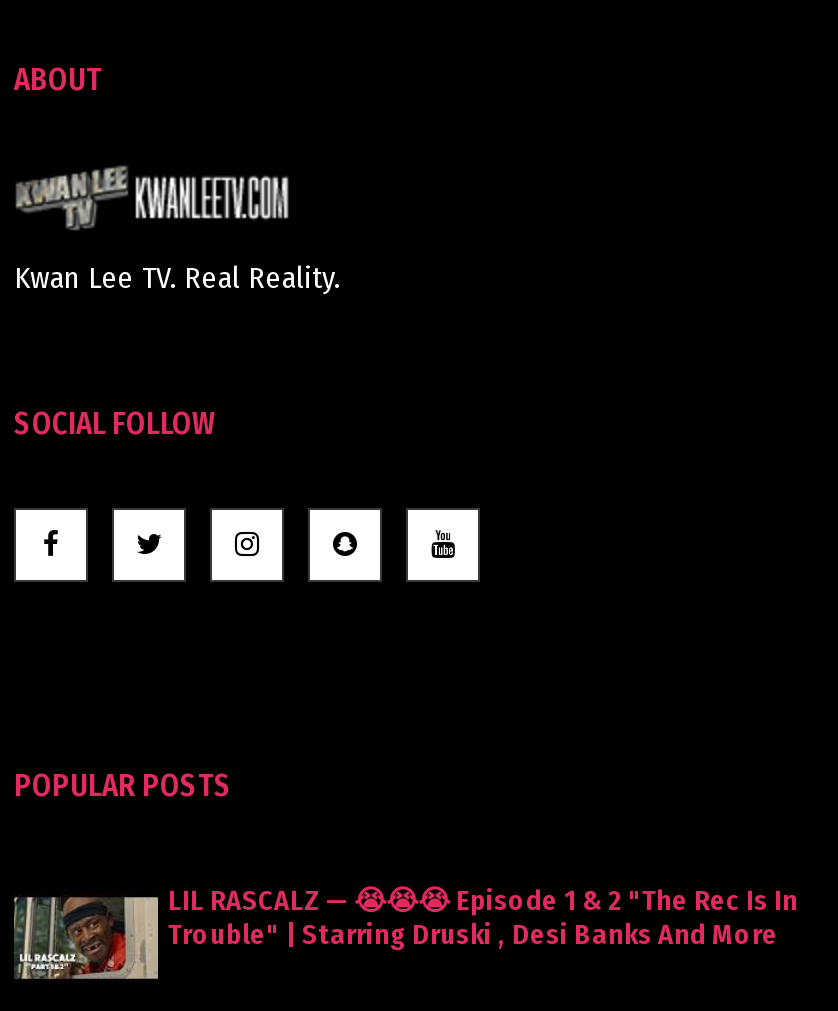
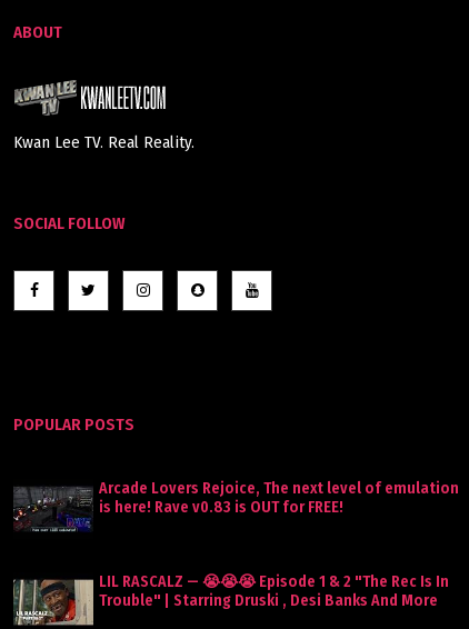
+ [image]
+ Arcade Lovers Rejoice, The next level of emulation
+ is here! Rave v0.83 is OUT for FREE!
